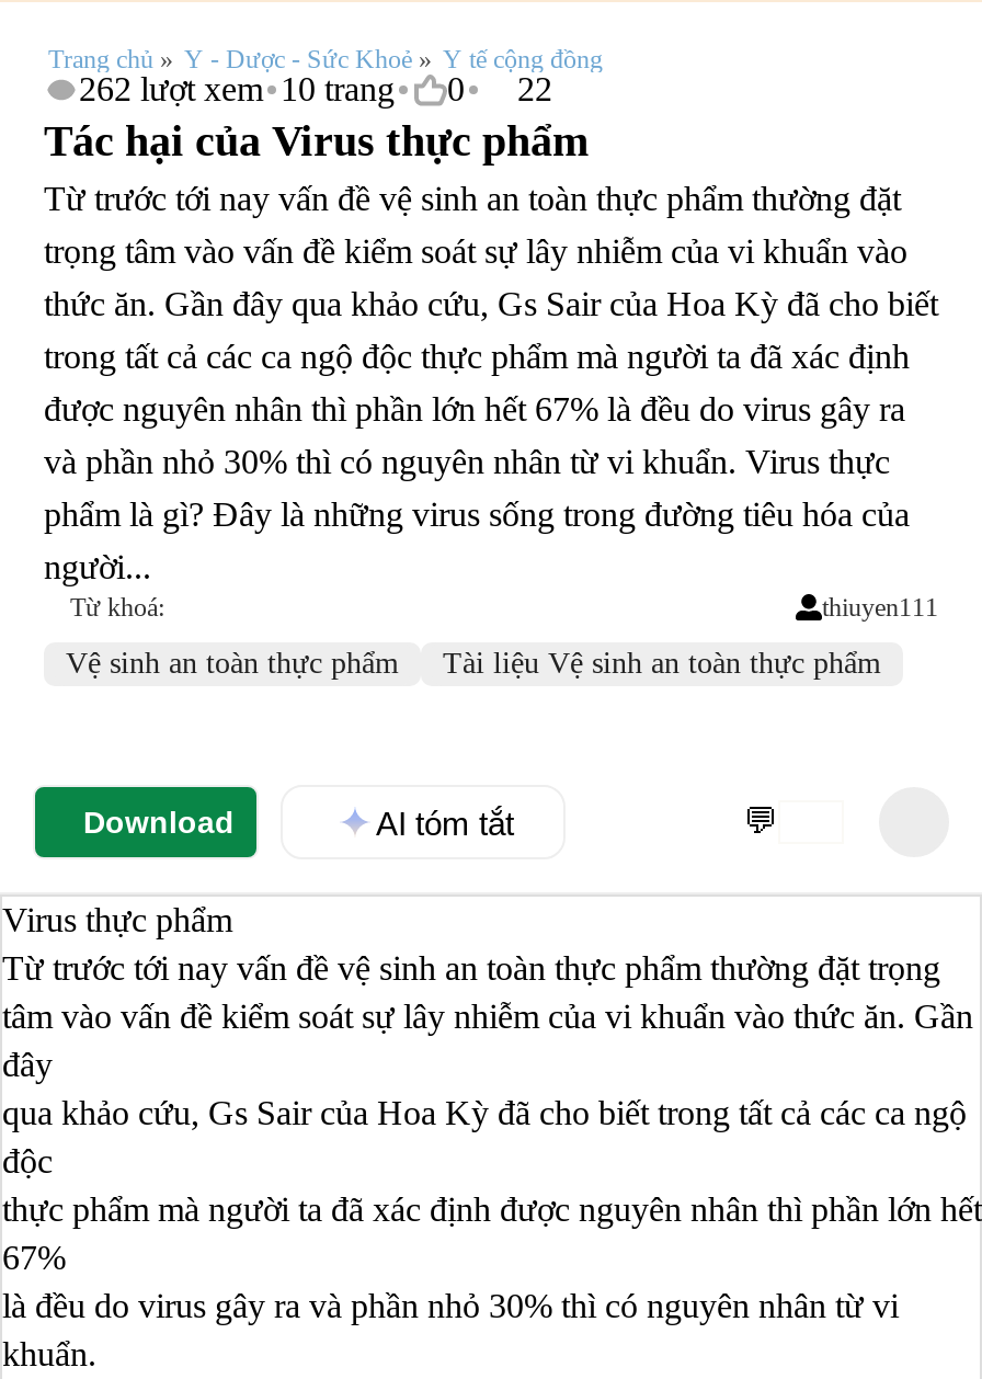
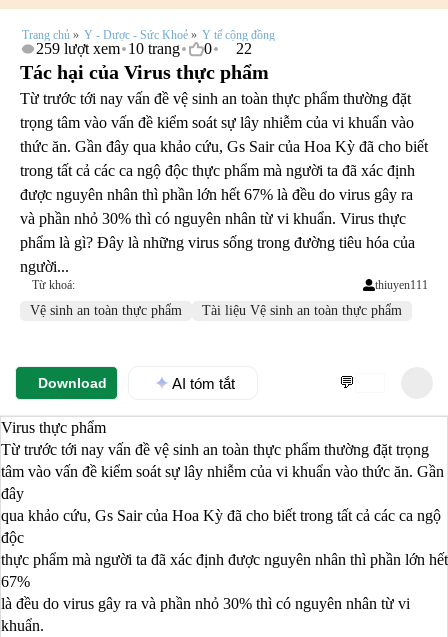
- 262 lượt xem 10 trang
+ 259 lượt xem 10 trang
